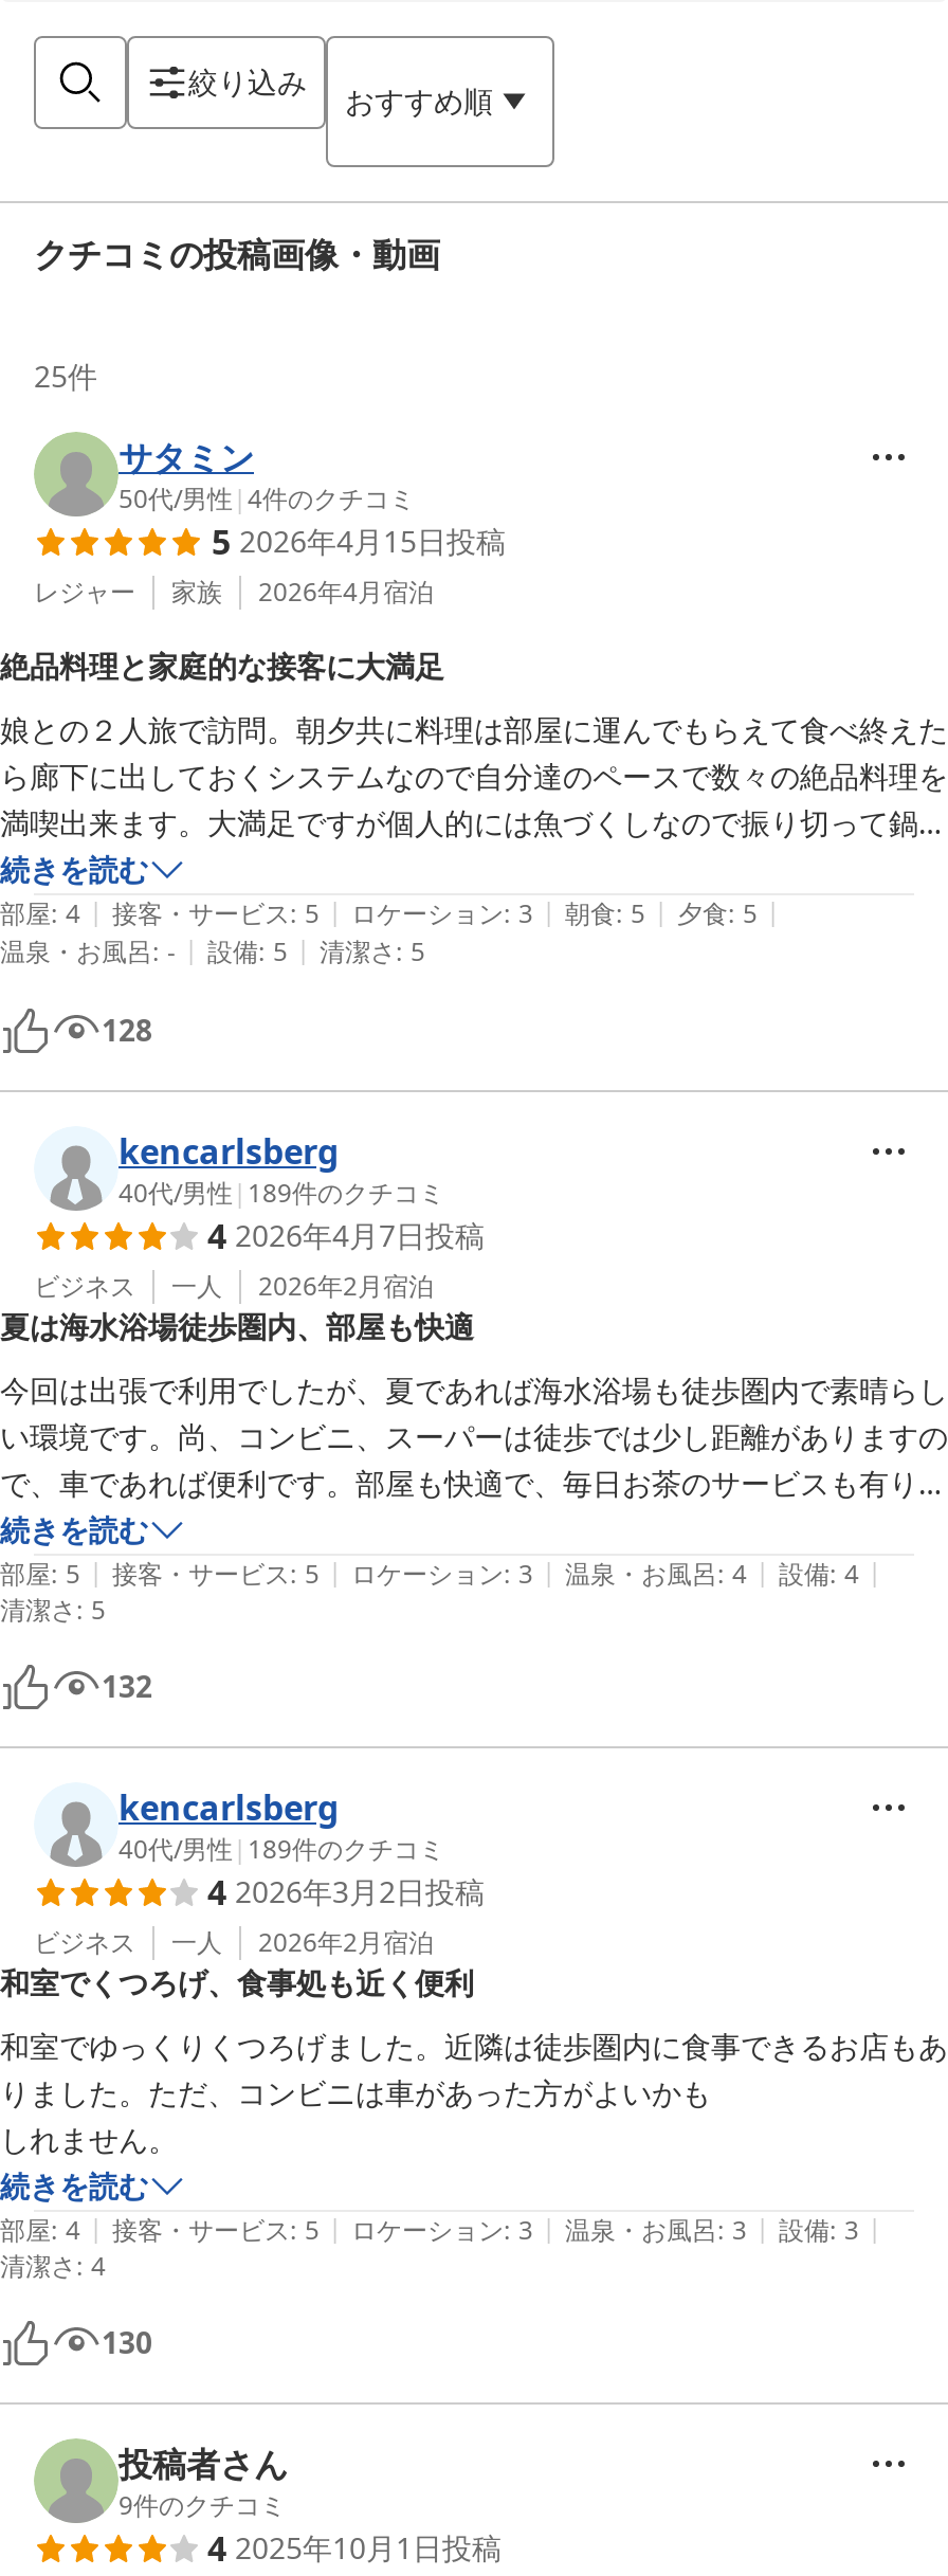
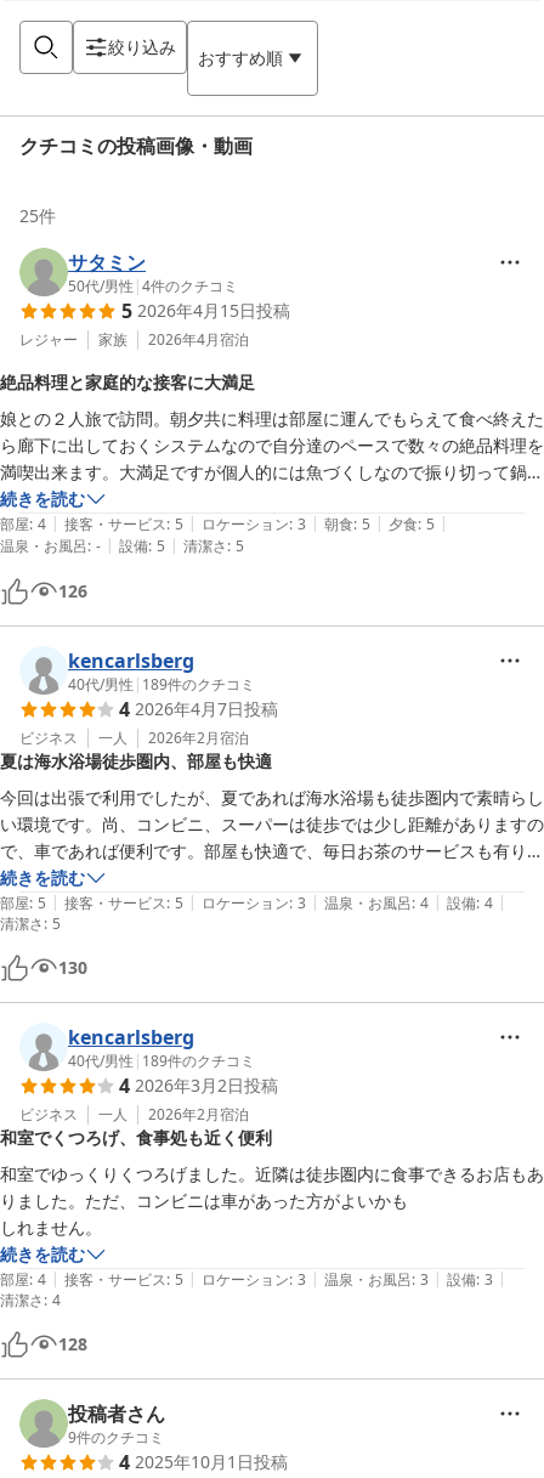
- 128
+ 126

- 132
+ 130

- 130
+ 128
